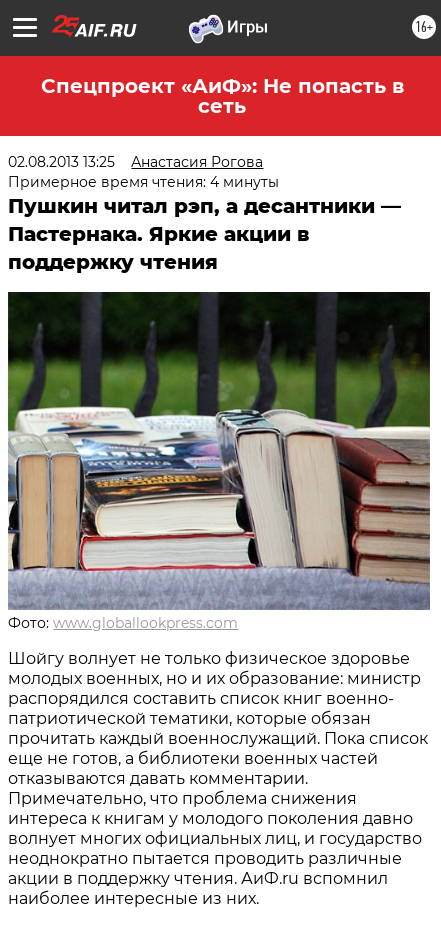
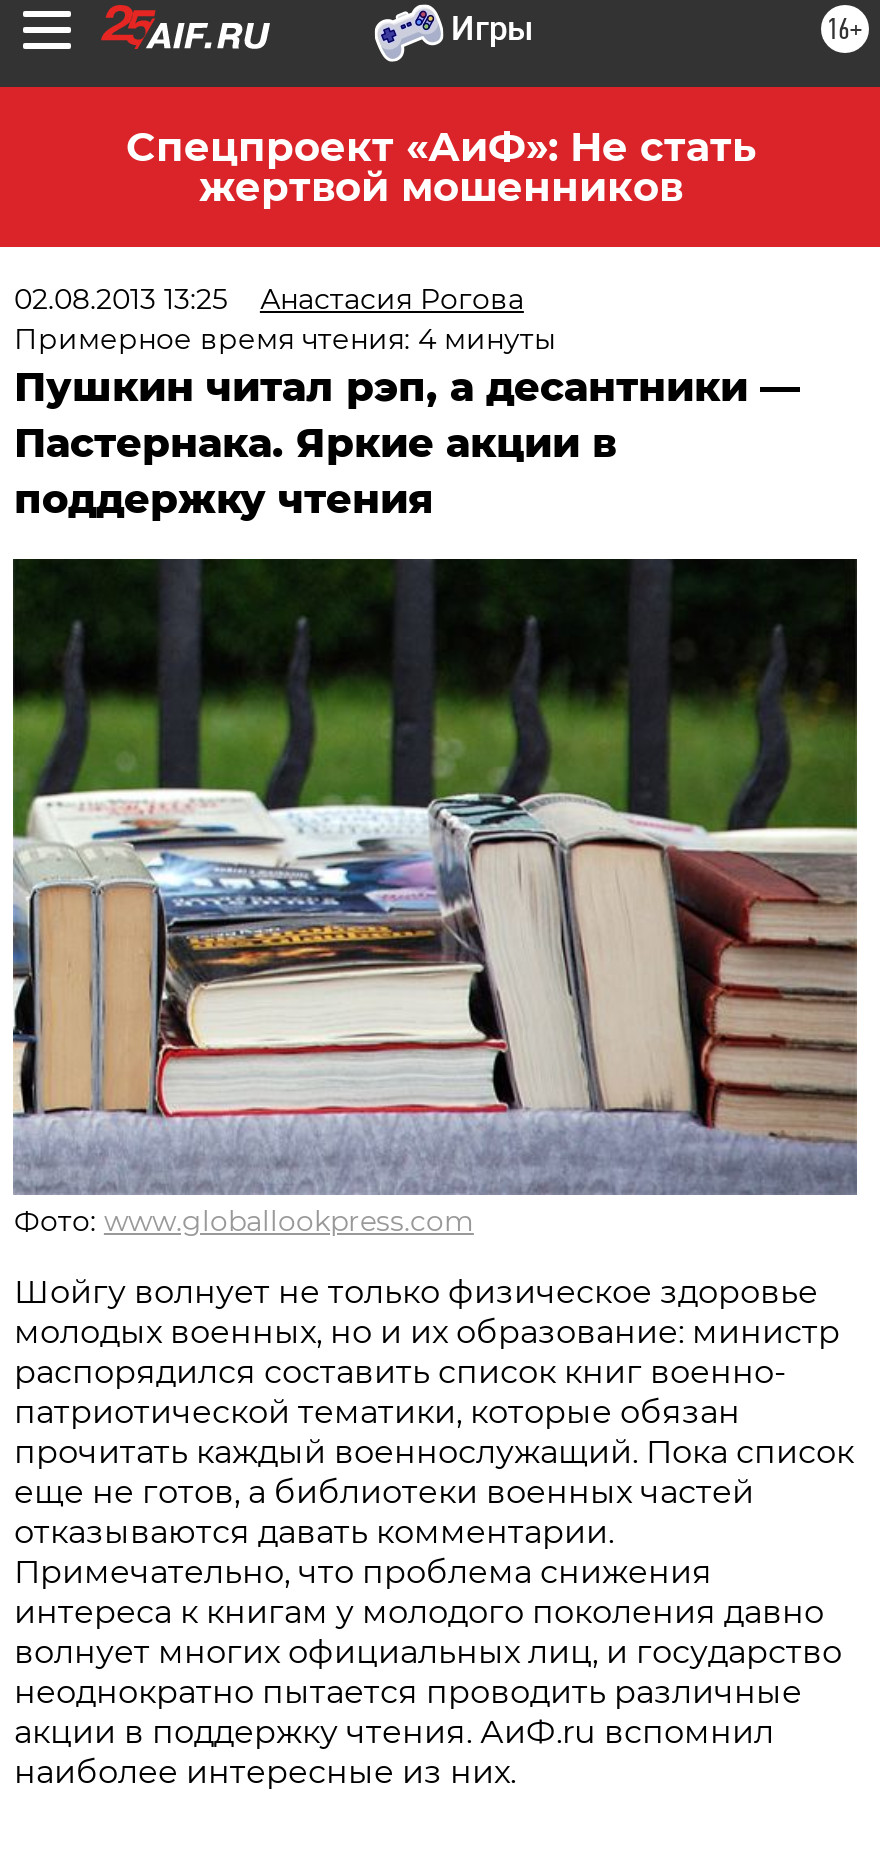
- Спецпроект «АиФ»: Не попасть в
- сеть
+ Спецпроект «АиФ»: Не стать
+ жертвой мошенников
